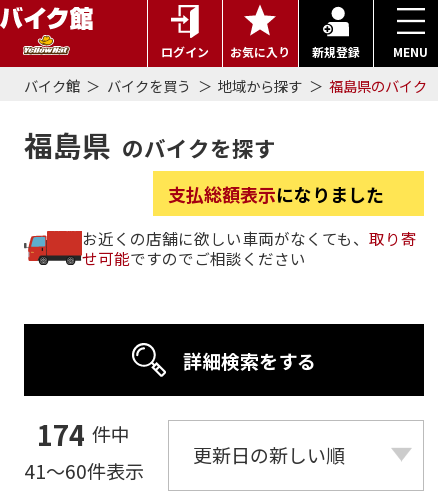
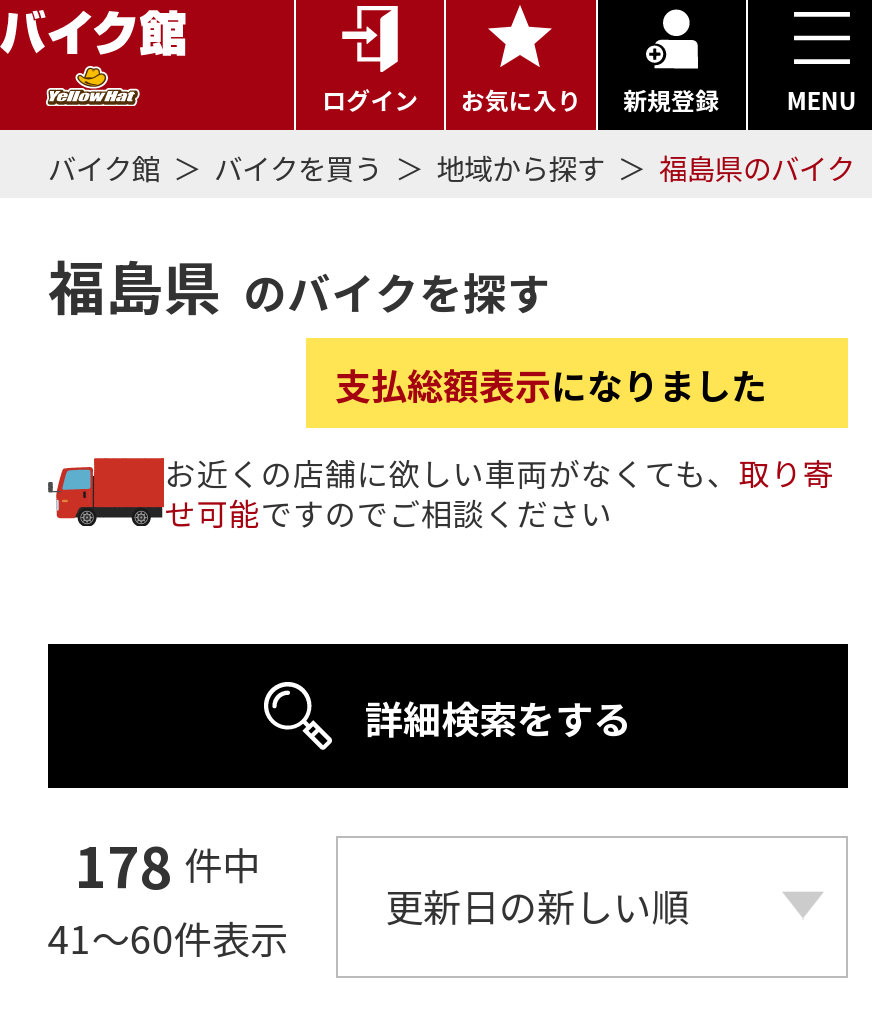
- 174 件中
+ 178 件中
